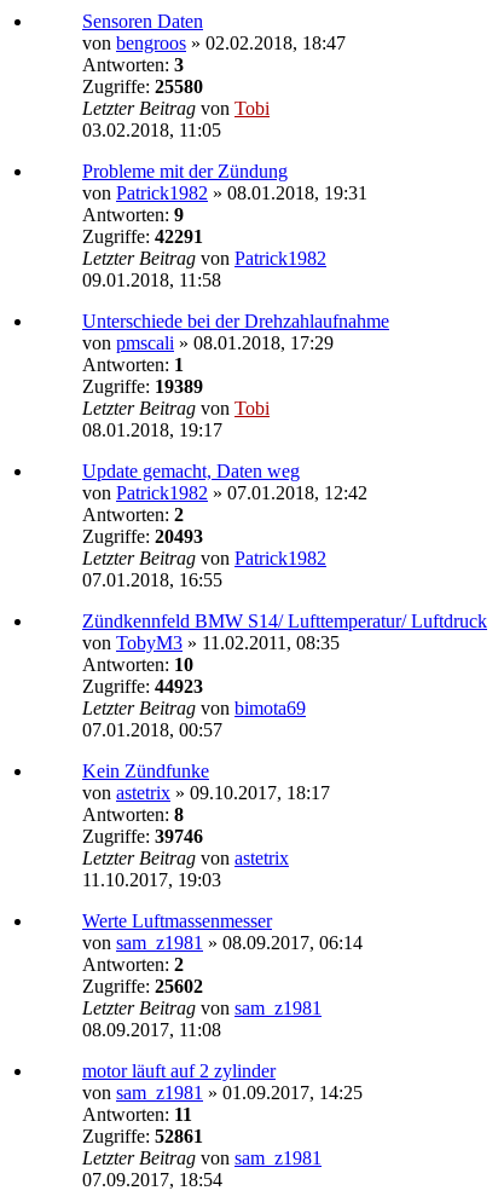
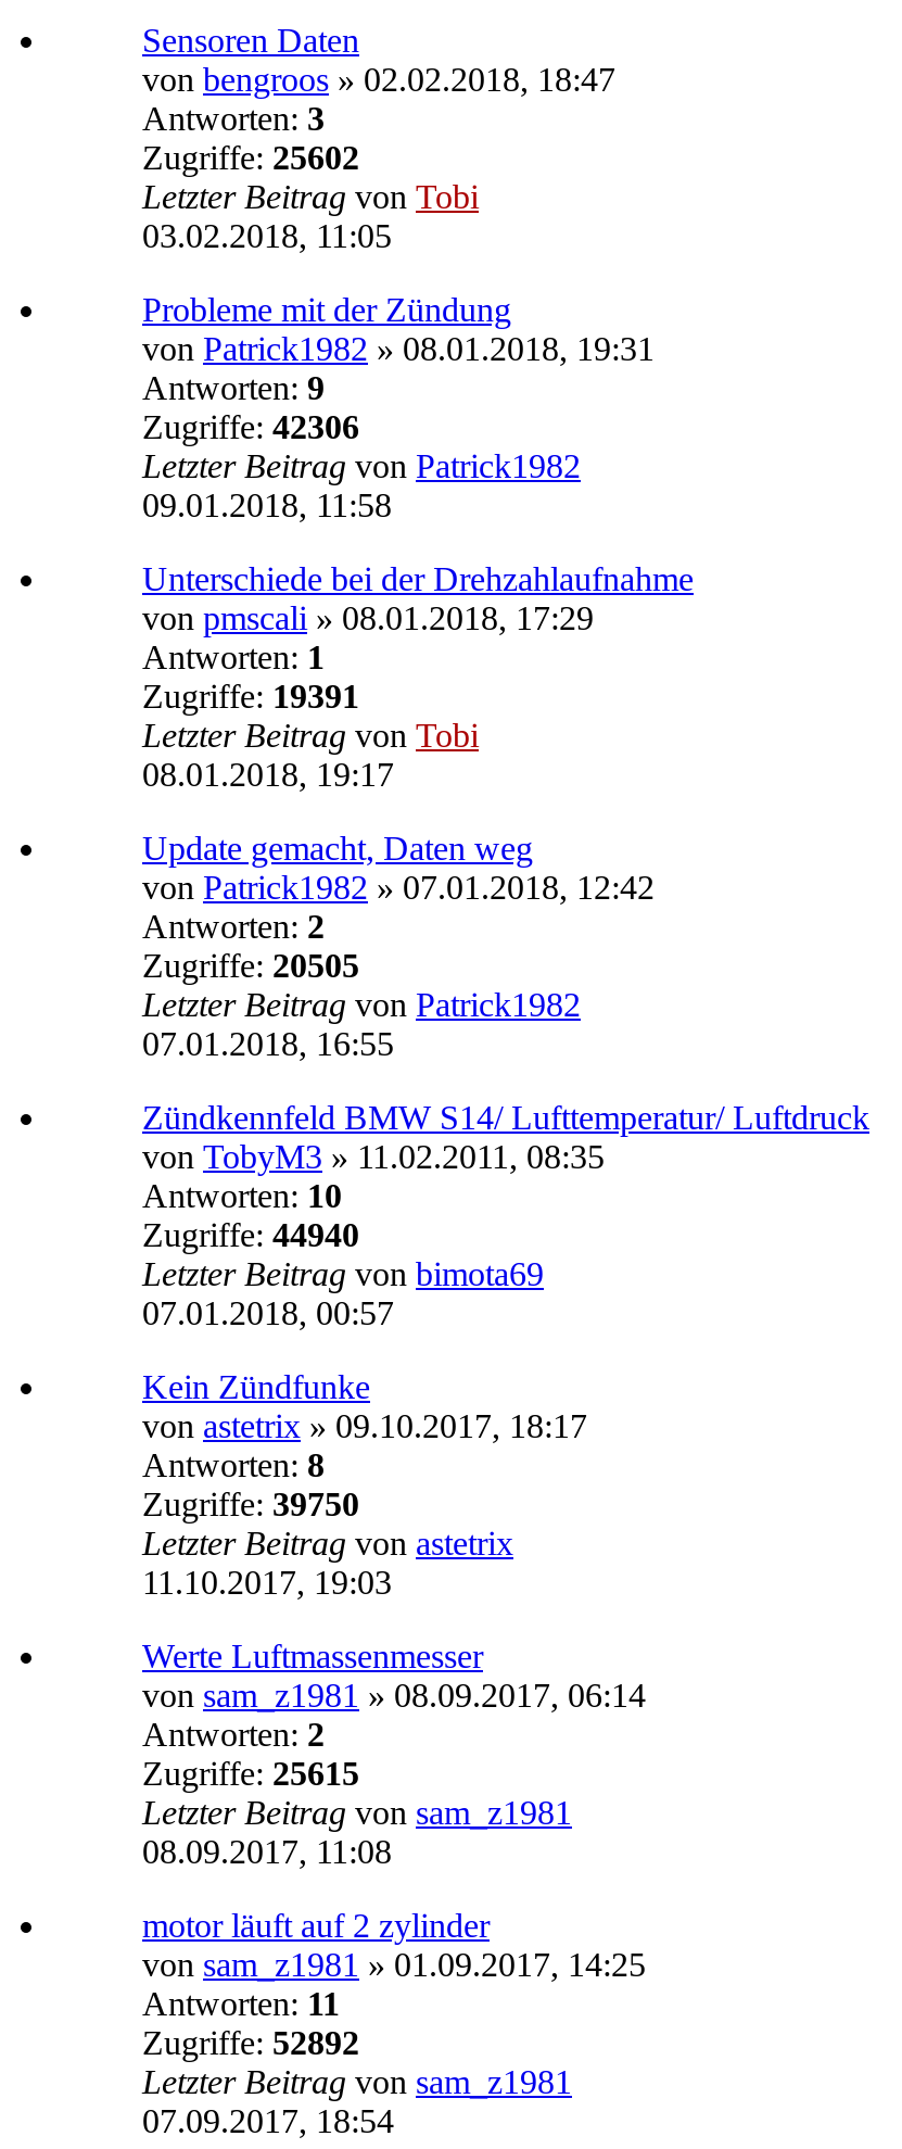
- Zugriffe: 25580
+ Zugriffe: 25602

- Zugriffe: 42291
+ Zugriffe: 42306

- Zugriffe: 19389
+ Zugriffe: 19391

- Zugriffe: 20493
+ Zugriffe: 20505

- Zugriffe: 44923
+ Zugriffe: 44940

- Zugriffe: 39746
+ Zugriffe: 39750

- Zugriffe: 25602
+ Zugriffe: 25615

- Zugriffe: 52861
+ Zugriffe: 52892
